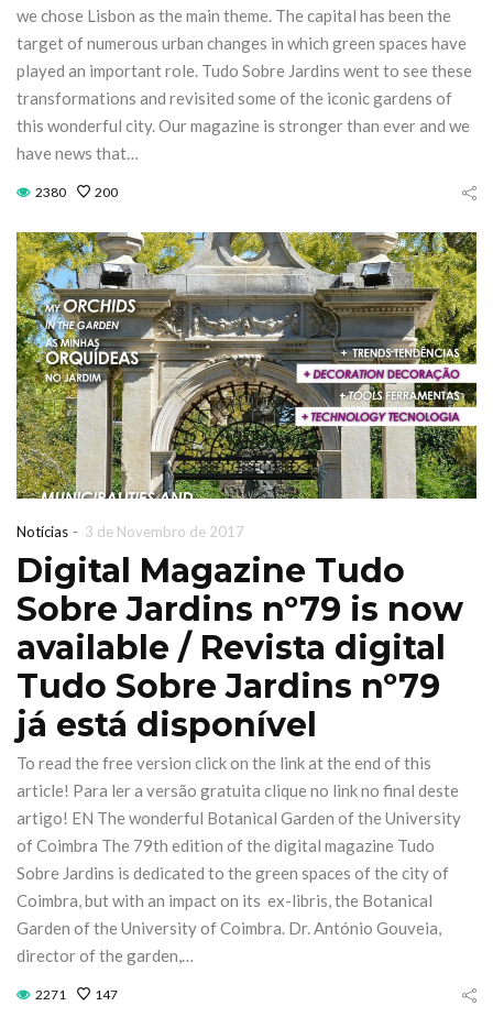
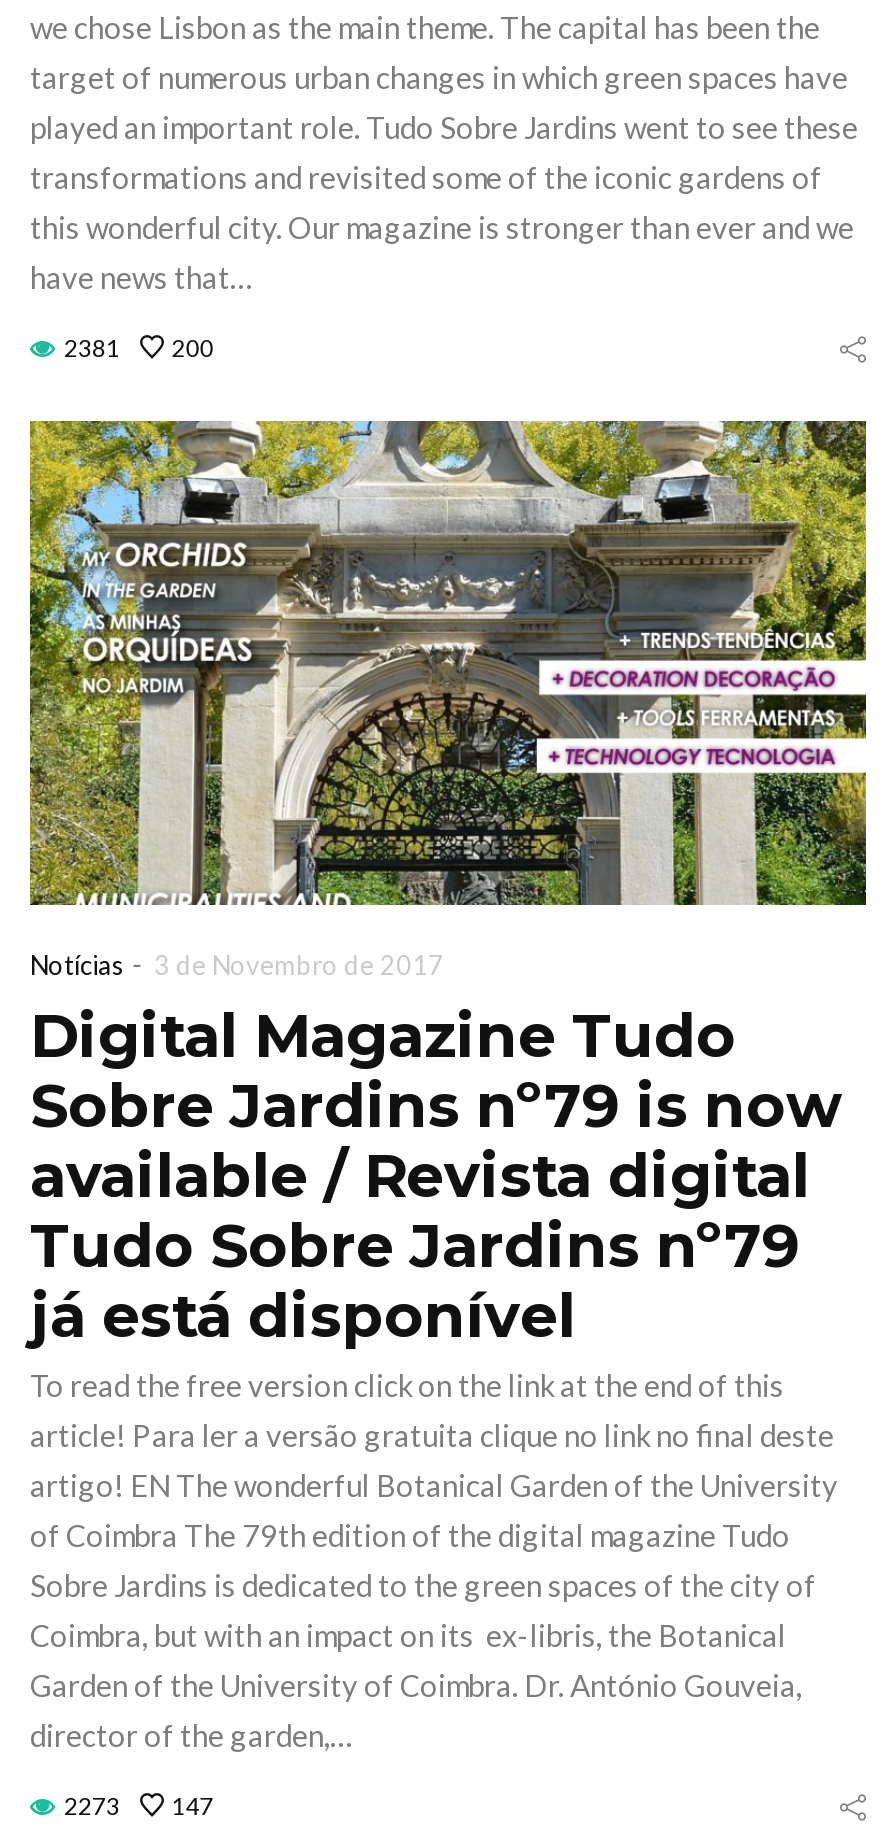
- 2380 200
+ 2381 200

- 2271 147
+ 2273 147
